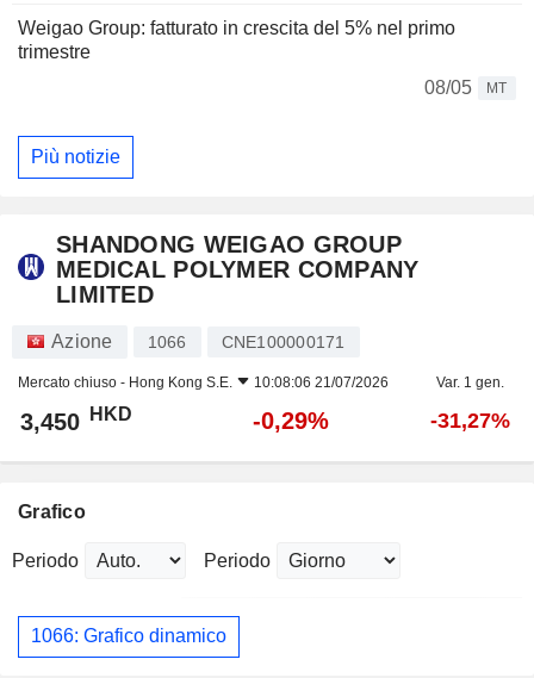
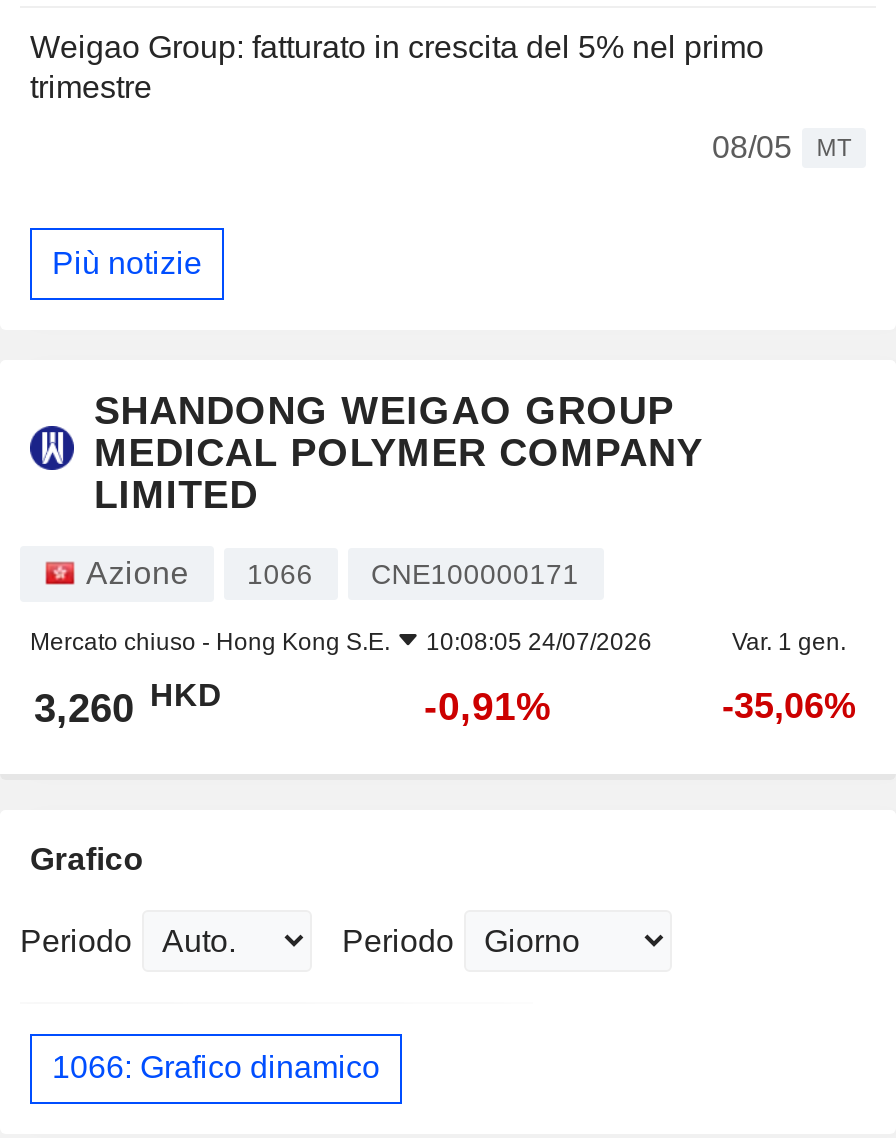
- Mercato chiuso - Hong Kong S.E. 10:08:06 21/07/2026
+ Mercato chiuso - Hong Kong S.E. 10:08:05 24/07/2026

- 3,450 HKD
+ 3,260 HKD

- -0,29%
+ -0,91%

- -31,27%
+ -35,06%
